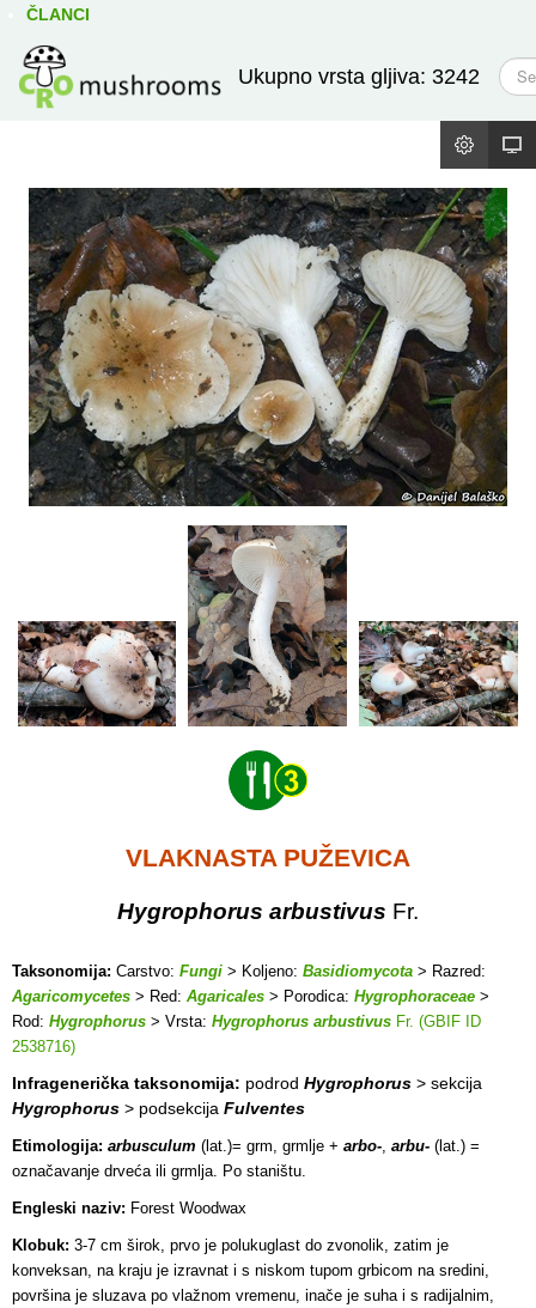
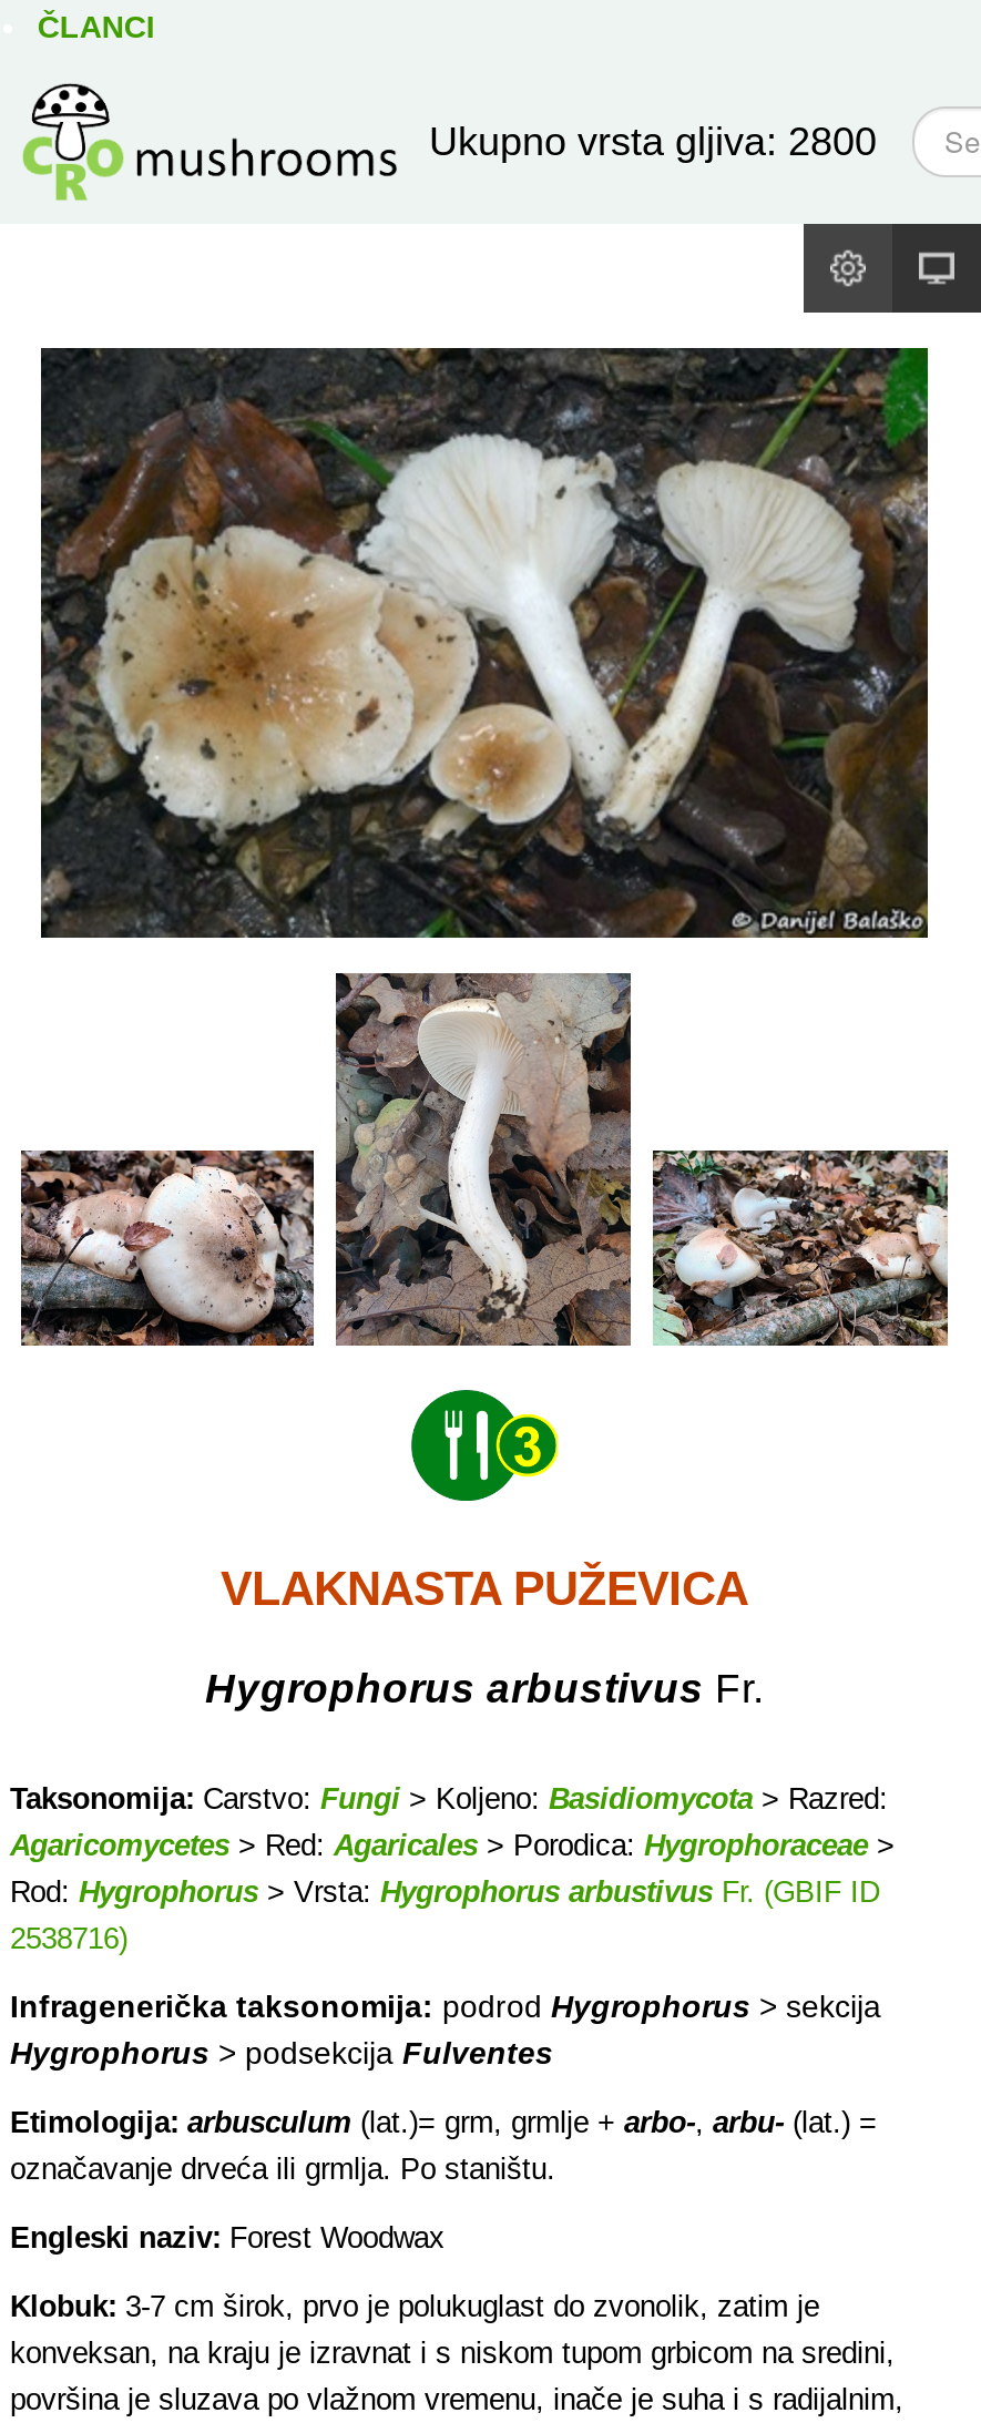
- Ukupno vrsta gljiva: 3242
+ Ukupno vrsta gljiva: 2800
